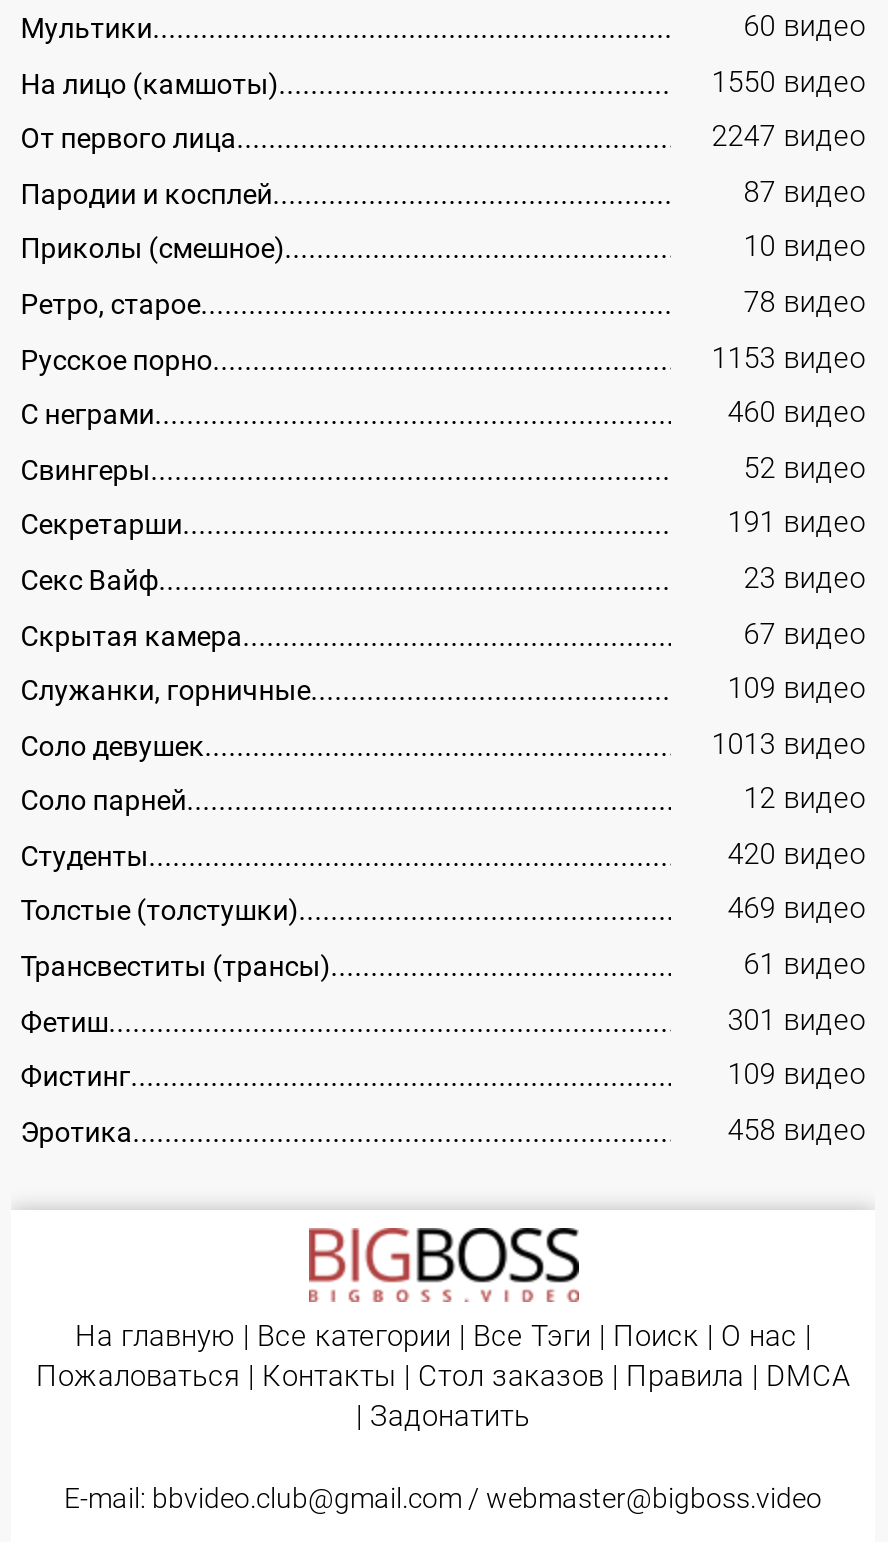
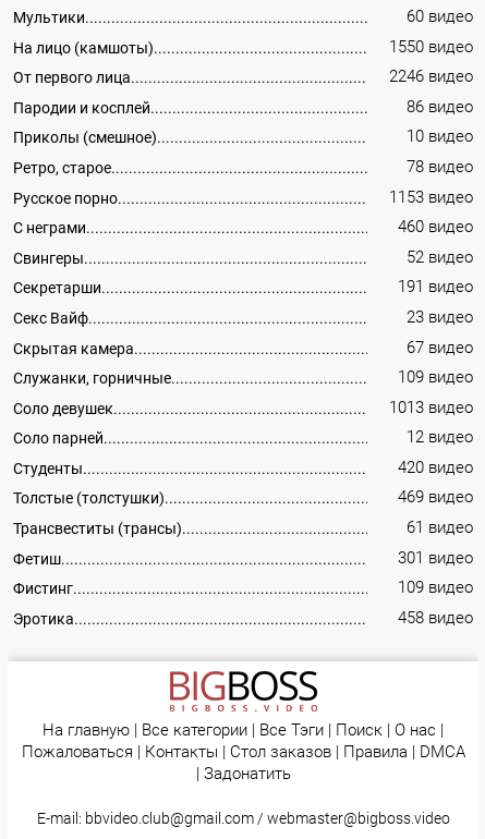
- 2247 видео
+ 2246 видео

- 87 видео
+ 86 видео
